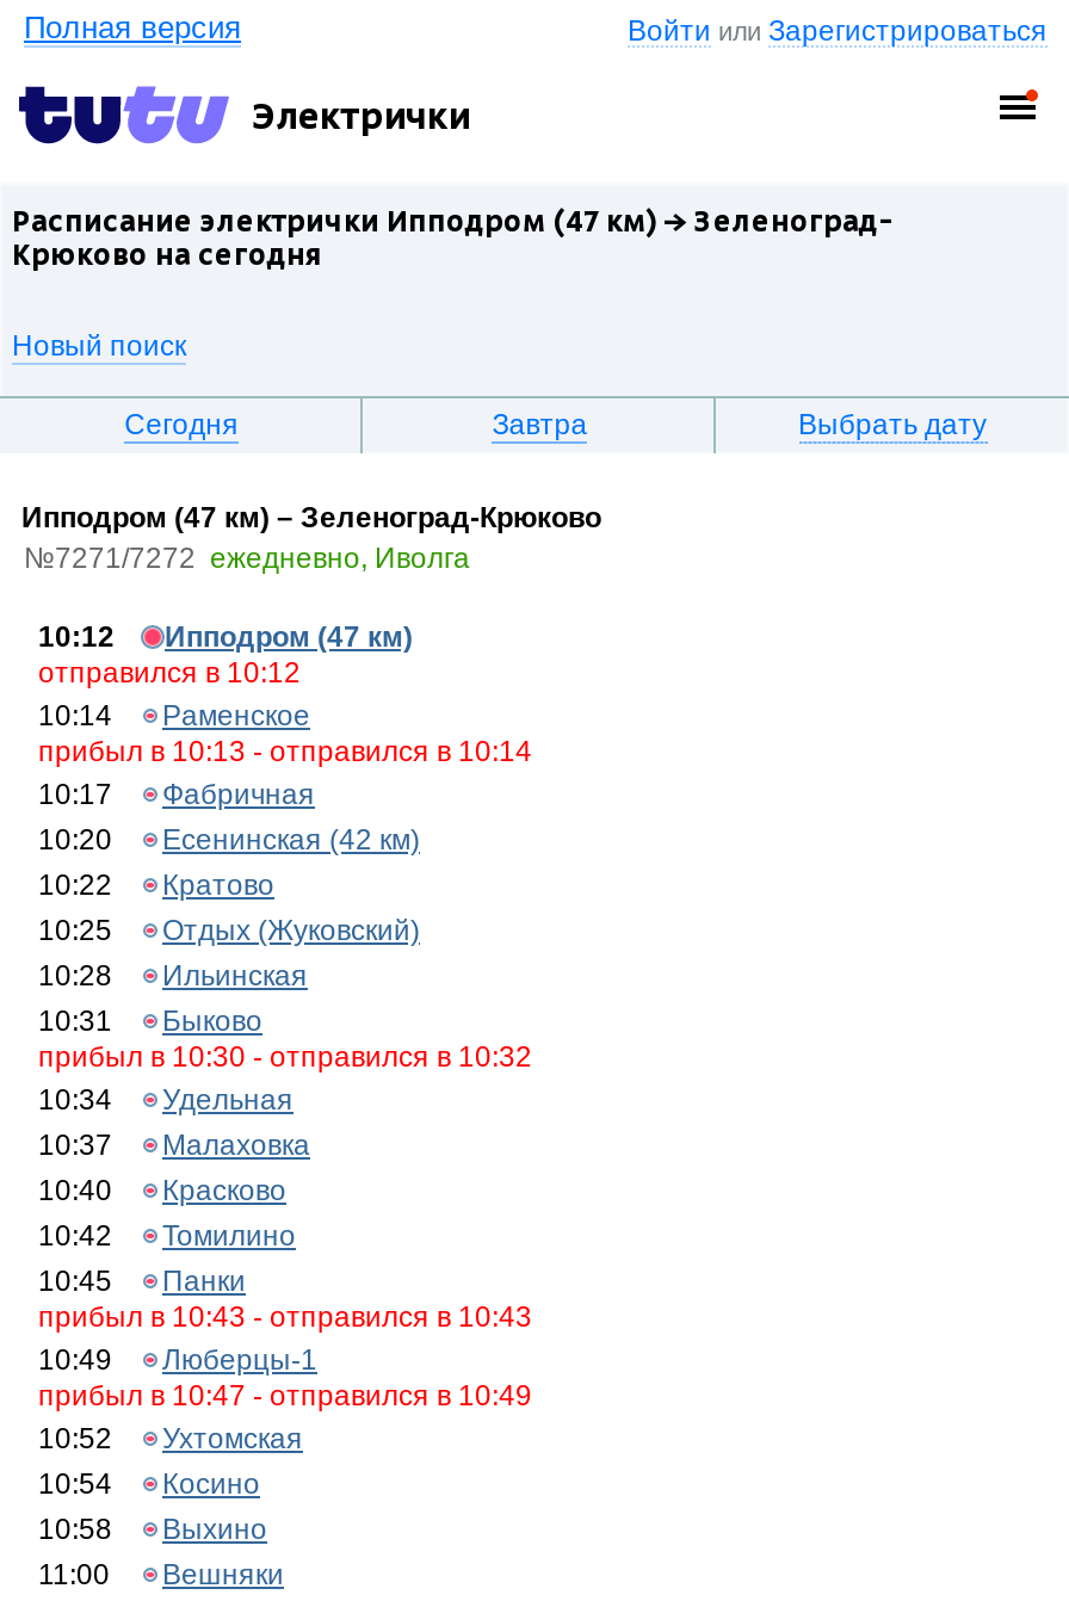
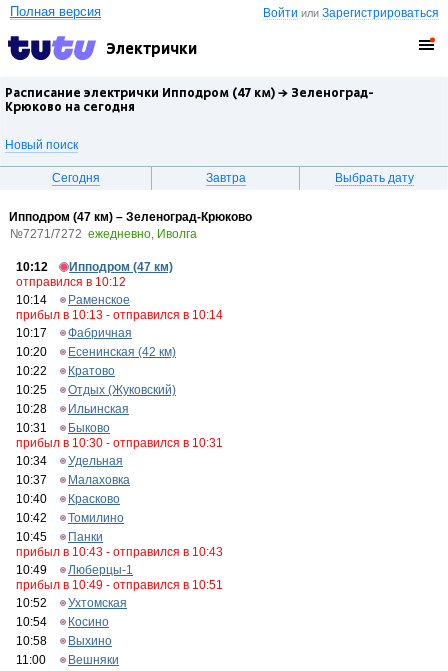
- прибыл в 10:30 - отправился в 10:32
+ прибыл в 10:30 - отправился в 10:31

- прибыл в 10:47 - отправился в 10:49
+ прибыл в 10:49 - отправился в 10:51
